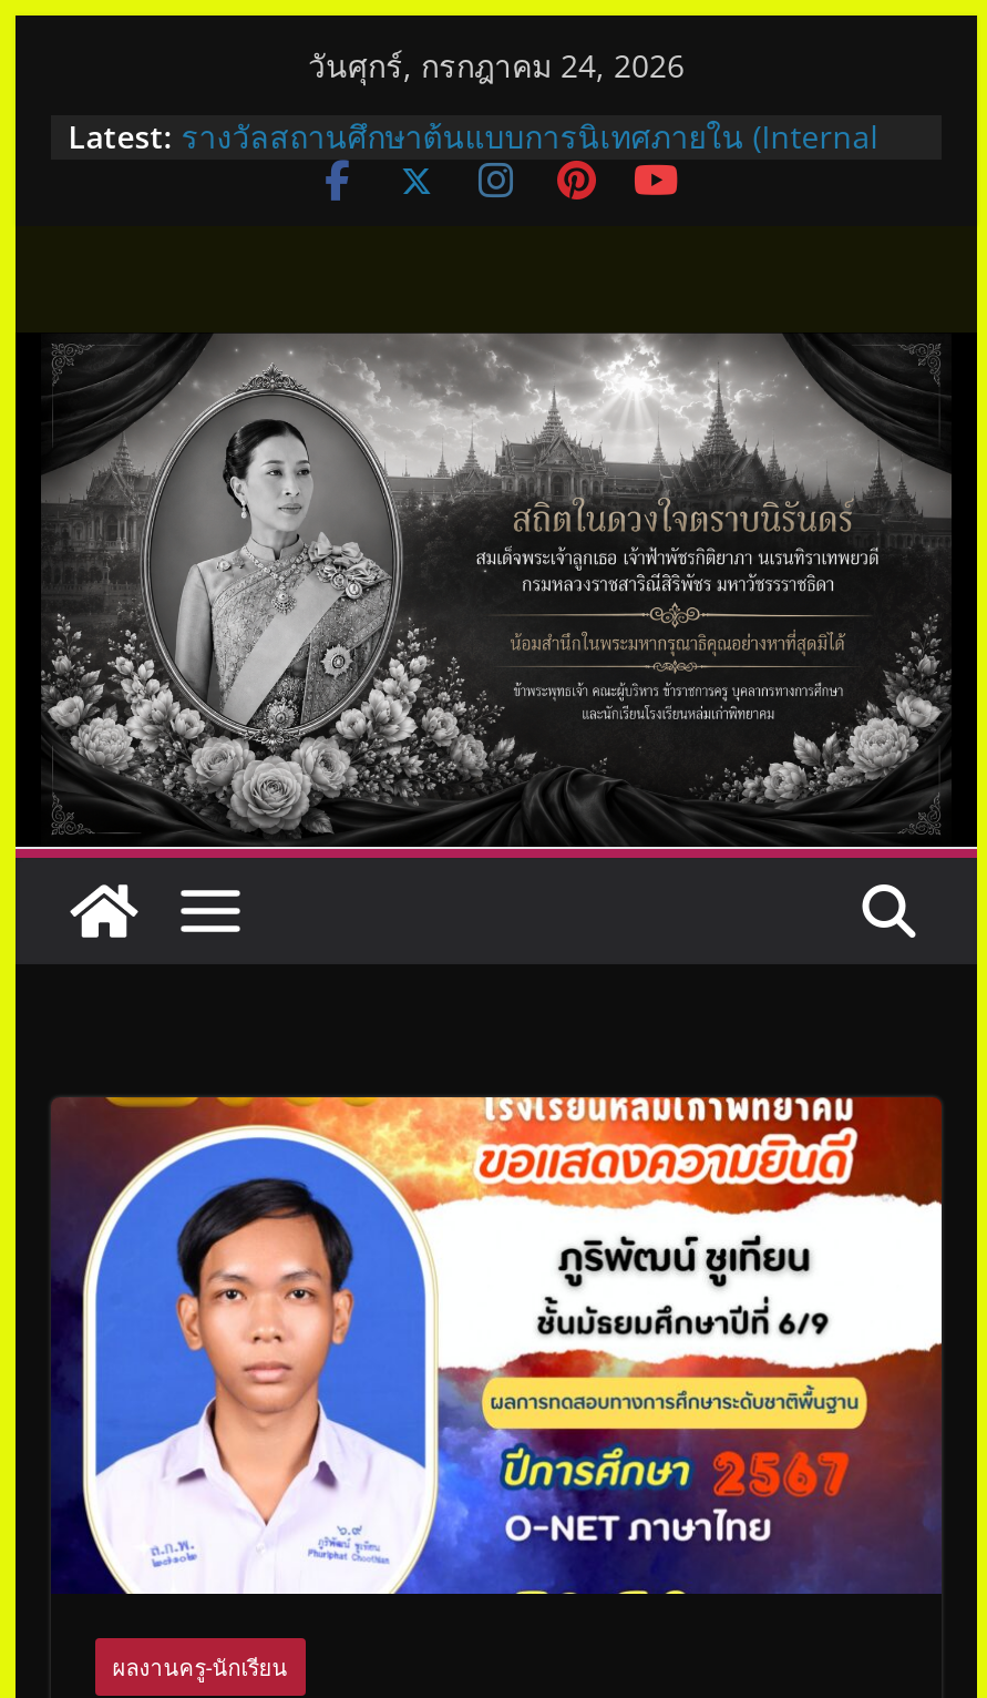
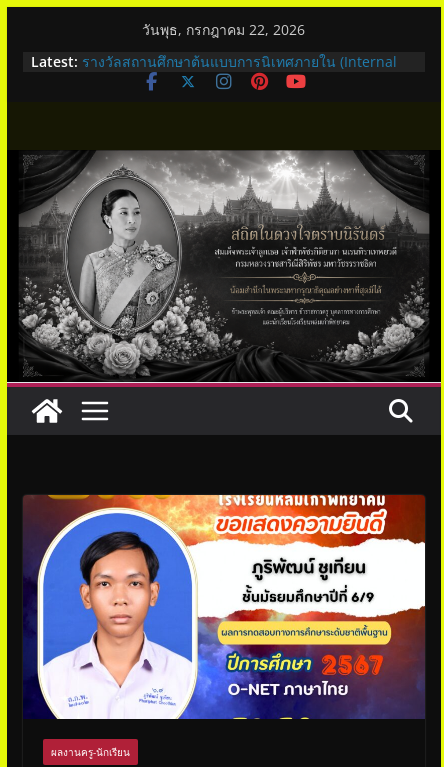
- วันศุกร์, กรกฎาคม 24, 2026
+ วันพุธ, กรกฎาคม 22, 2026
